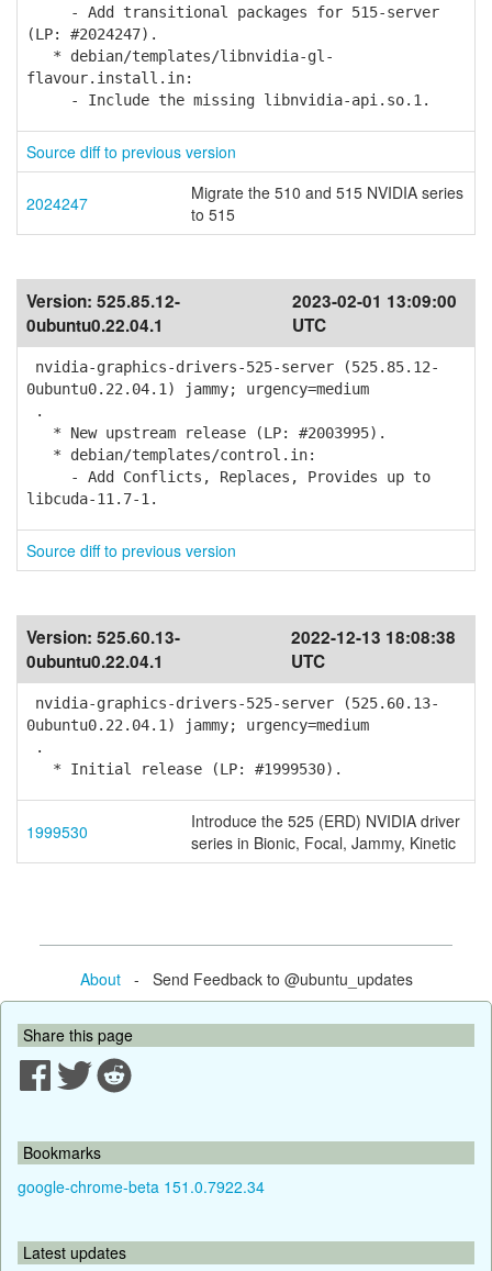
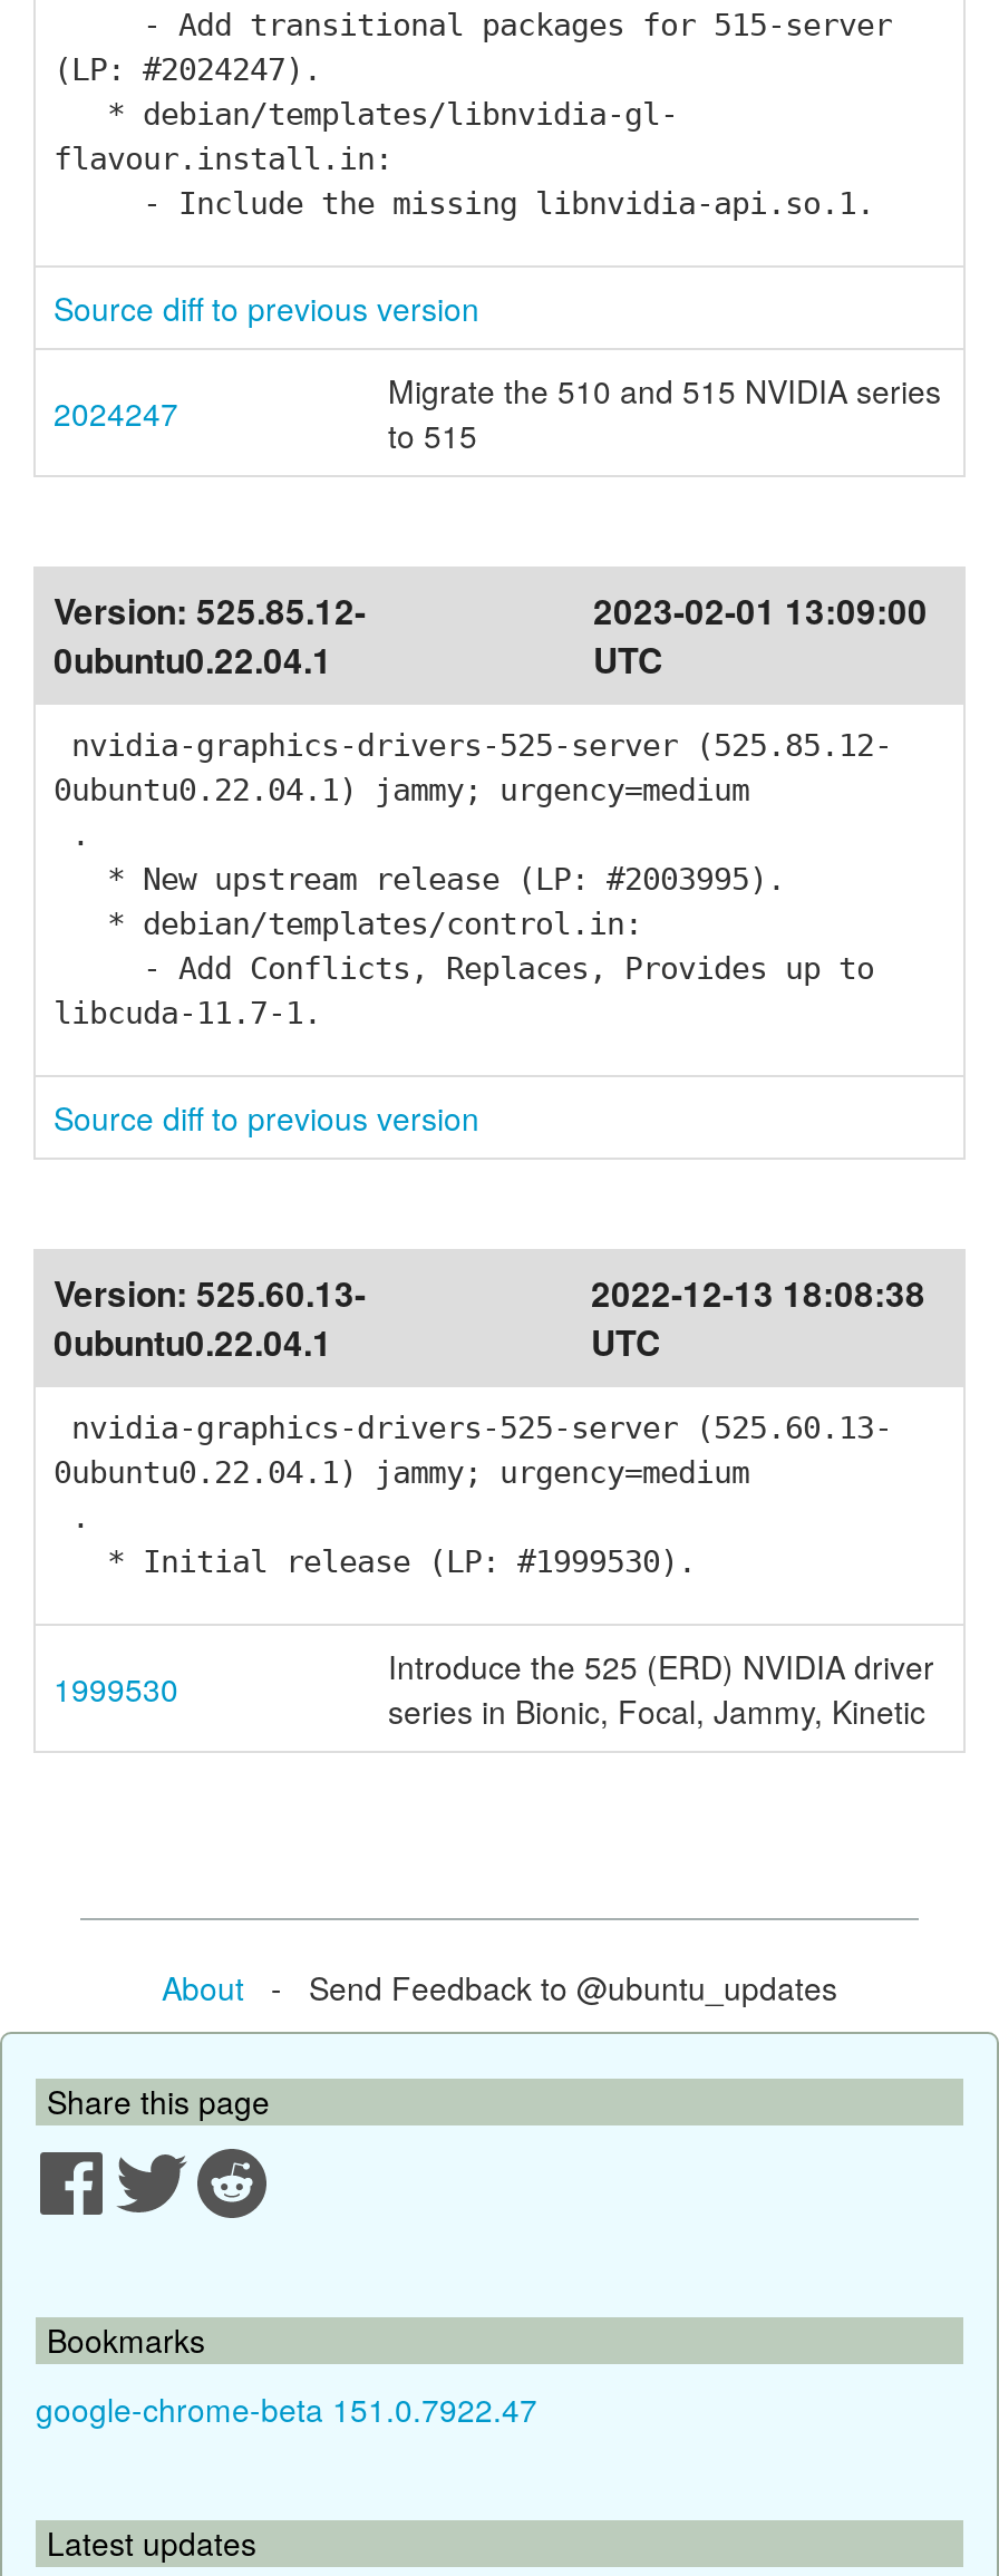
- google-chrome-beta 151.0.7922.34
+ google-chrome-beta 151.0.7922.47
